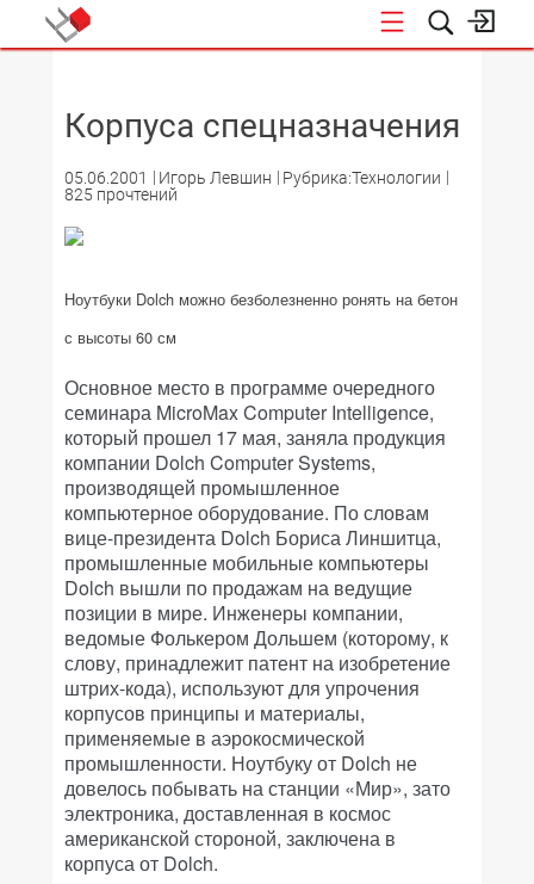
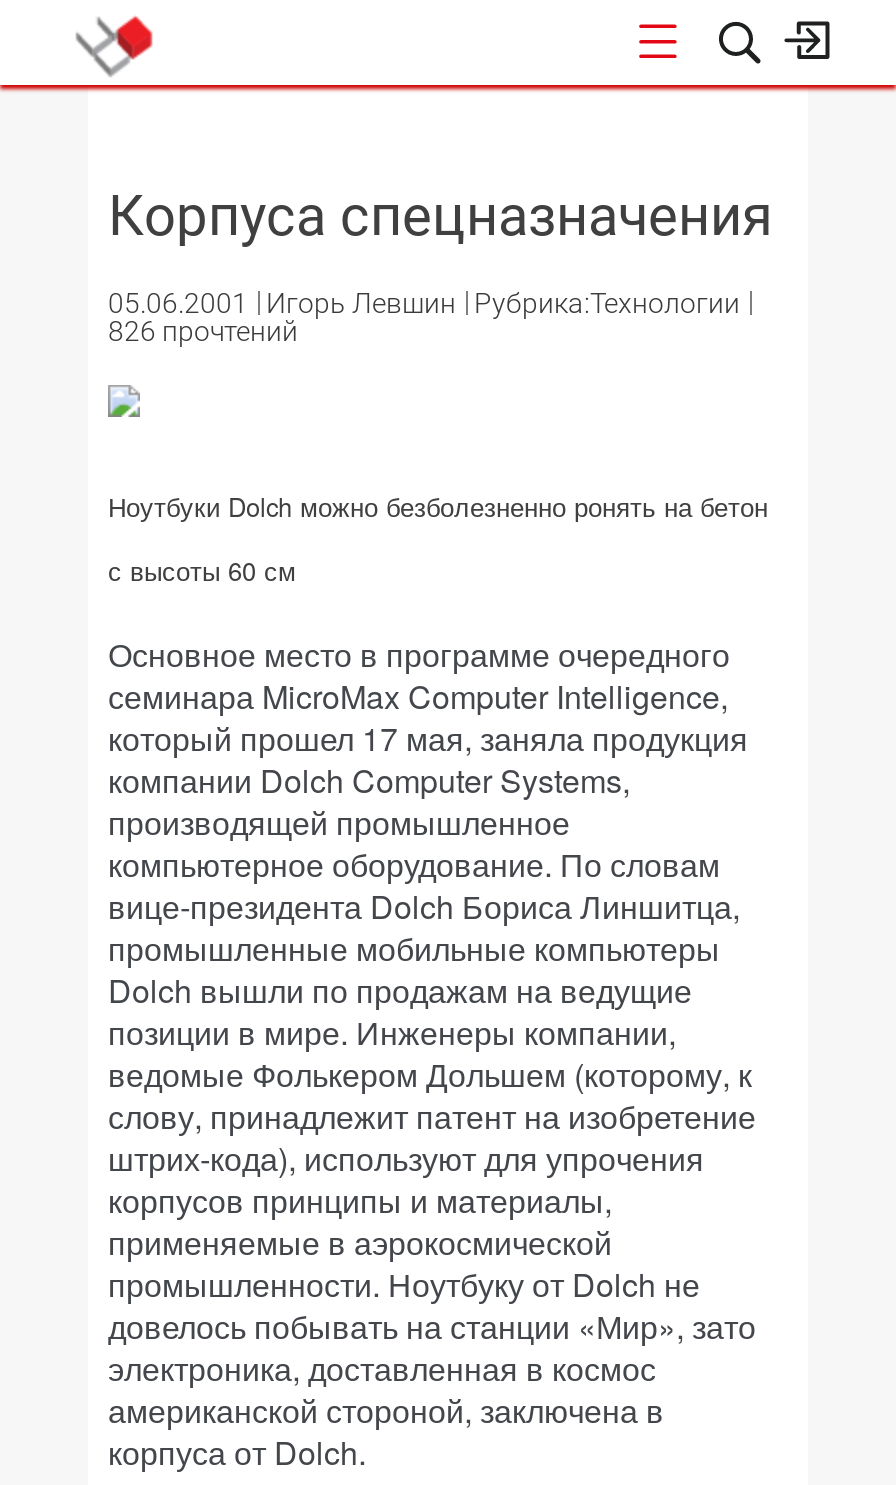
- 825 прочтений
+ 826 прочтений
